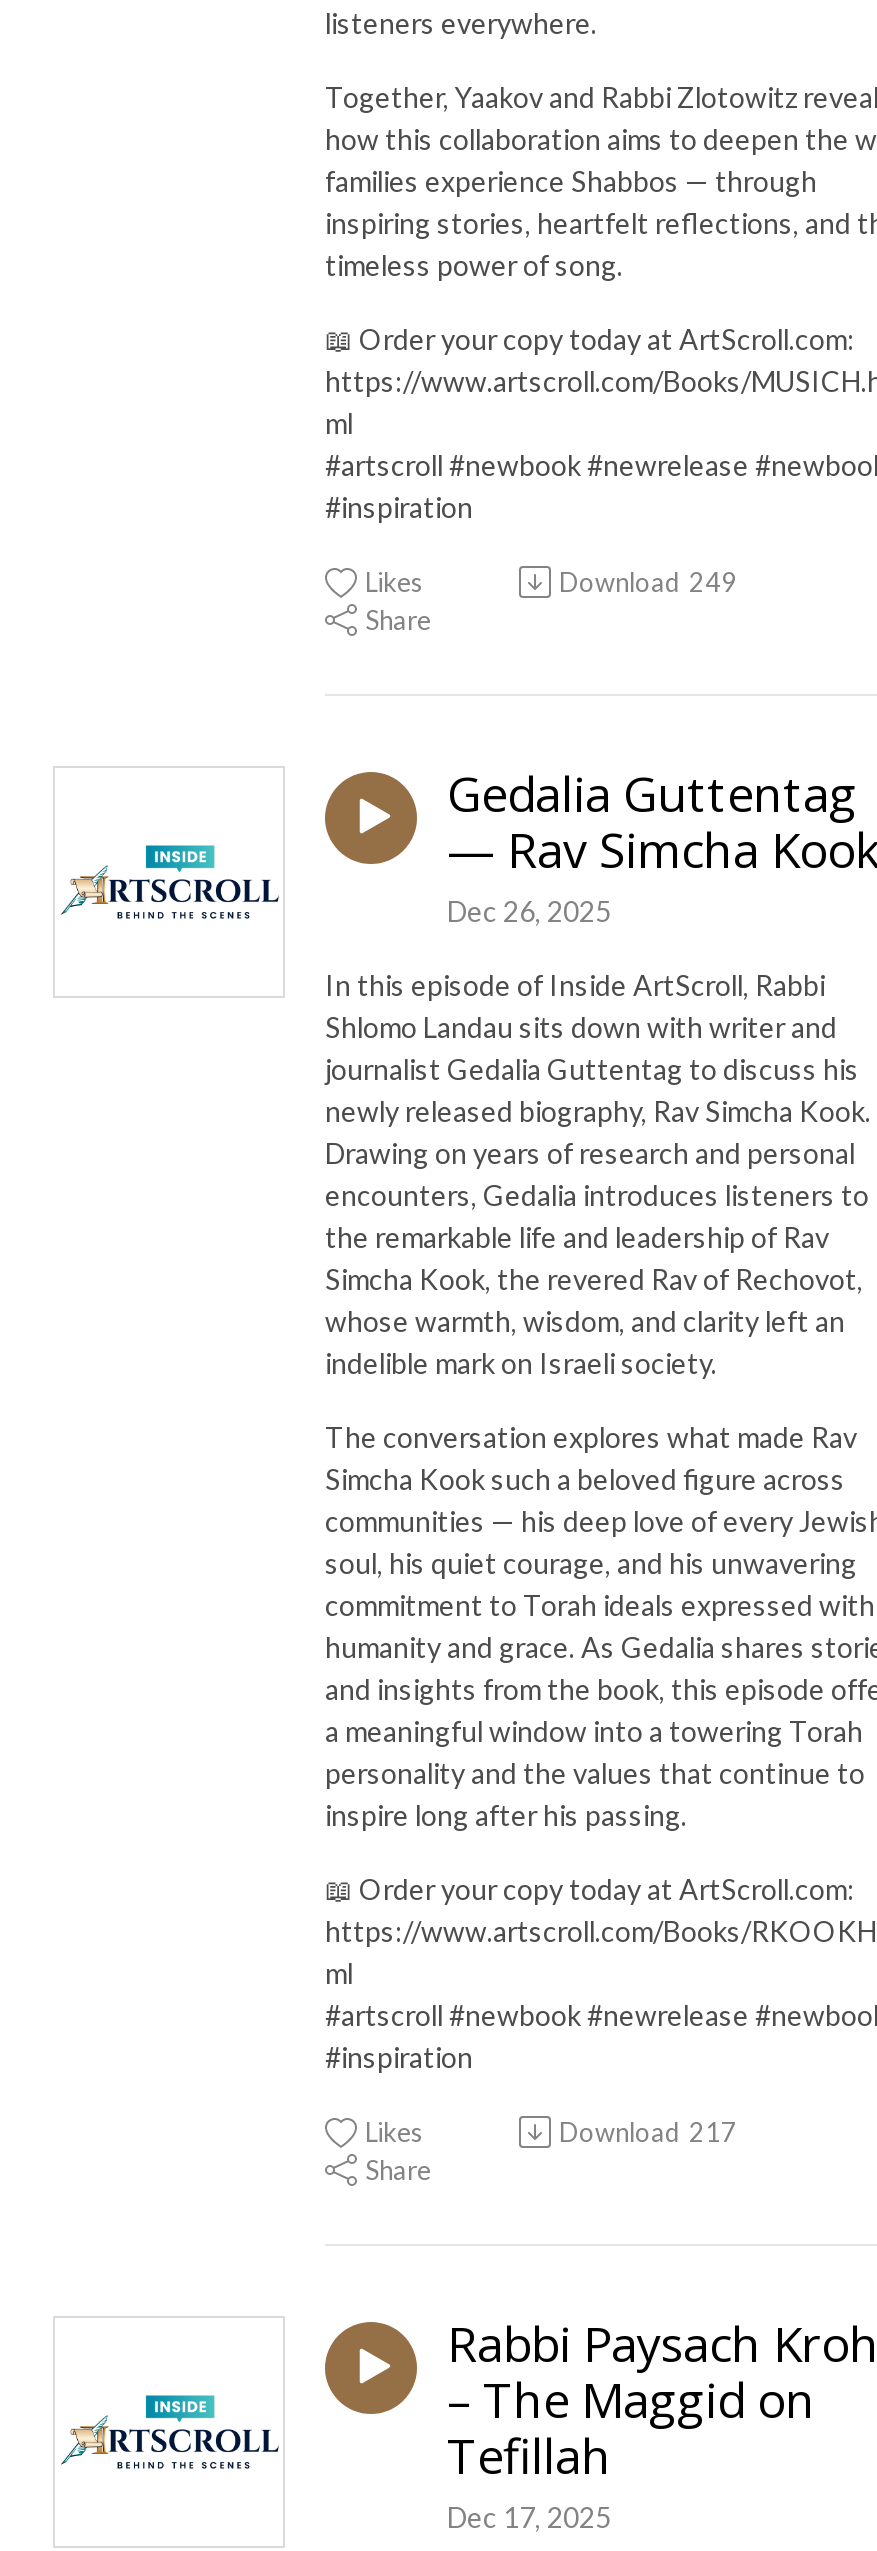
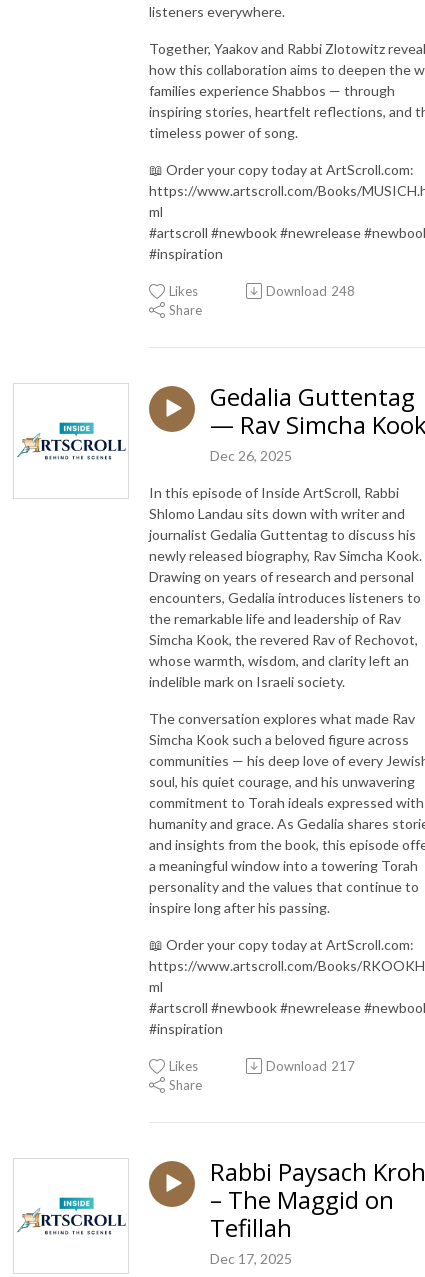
- Download 249
+ Download 248
